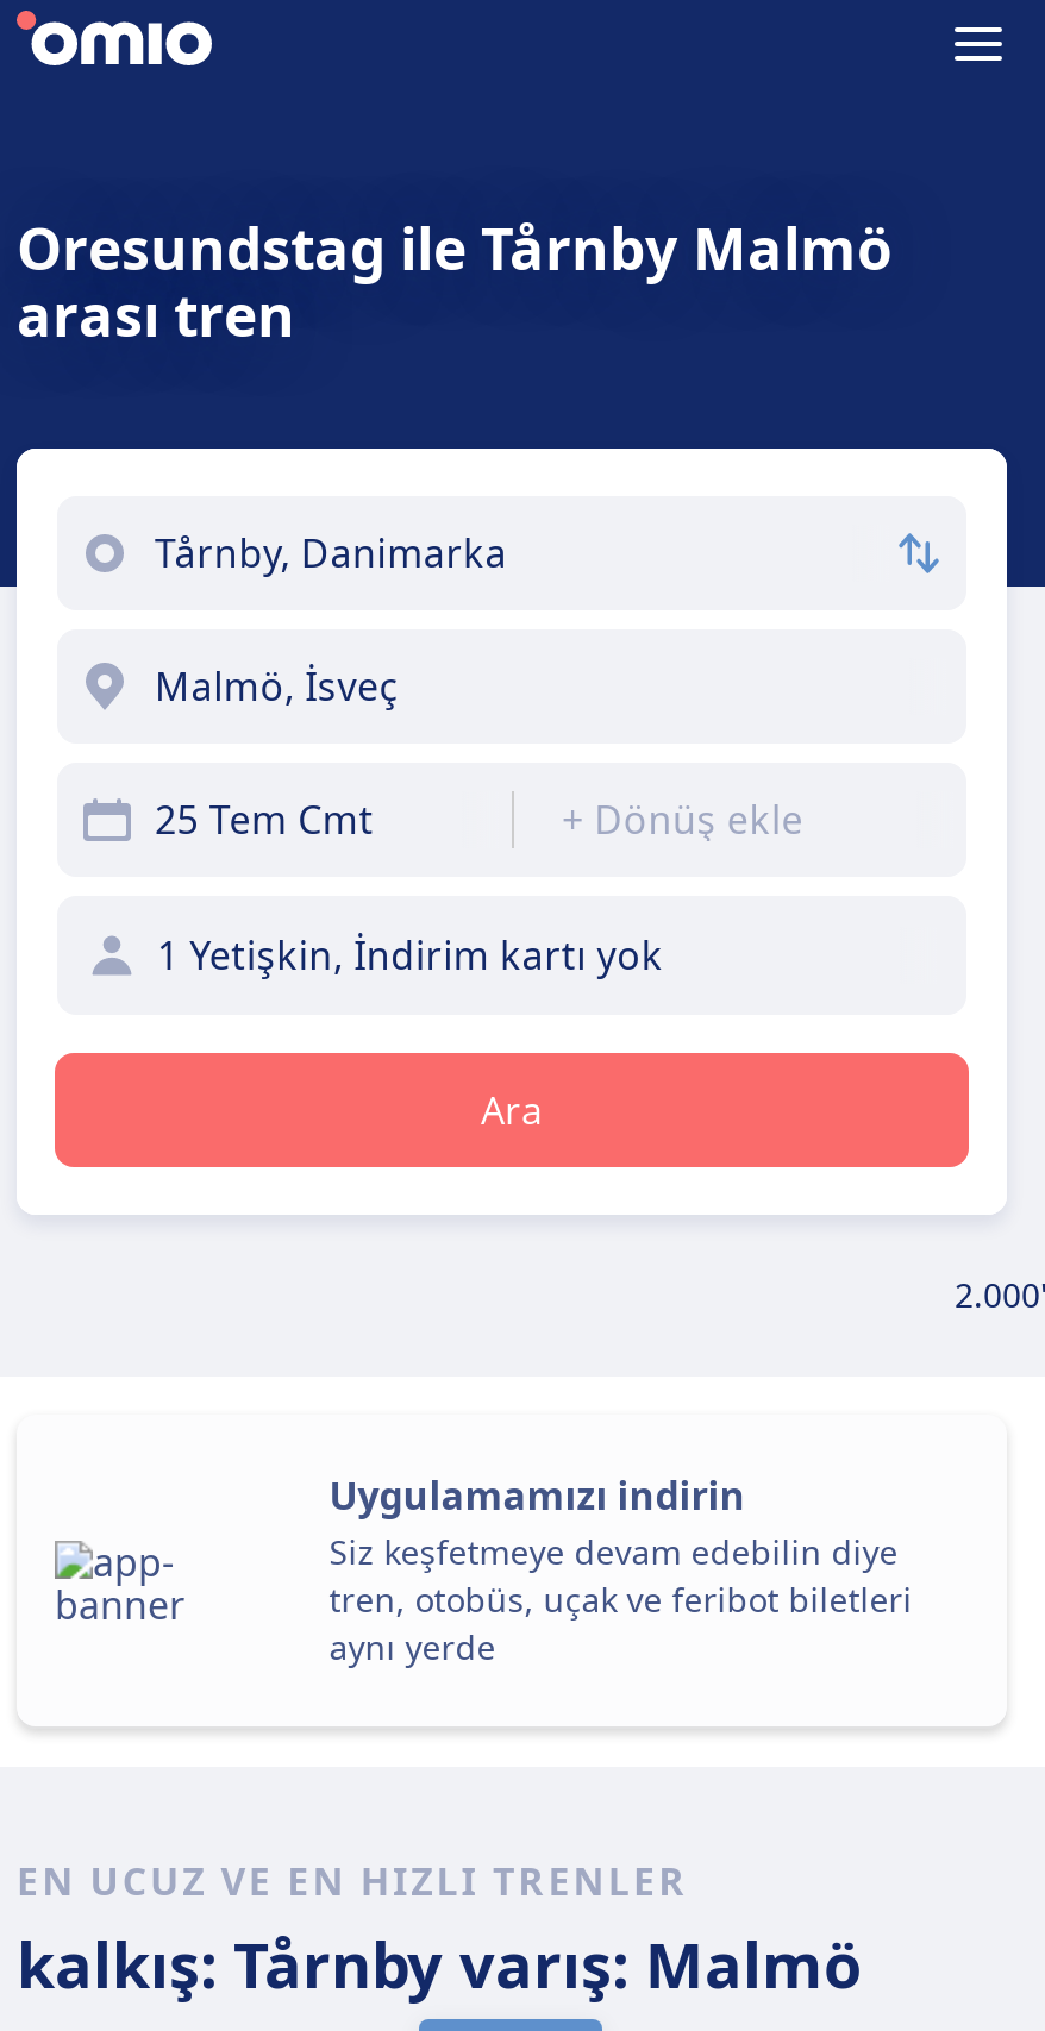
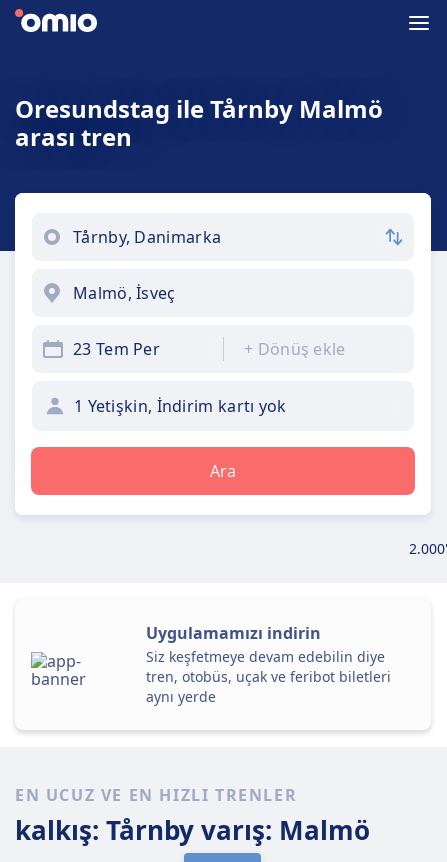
- 25 Tem Cmt
+ 23 Tem Per
